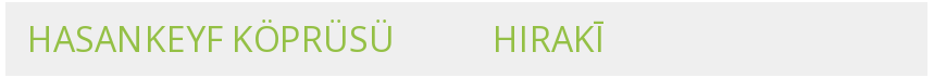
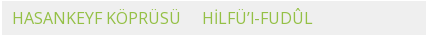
- HIRAKĪ
+ HİLFÜ’l-FUDÛL
